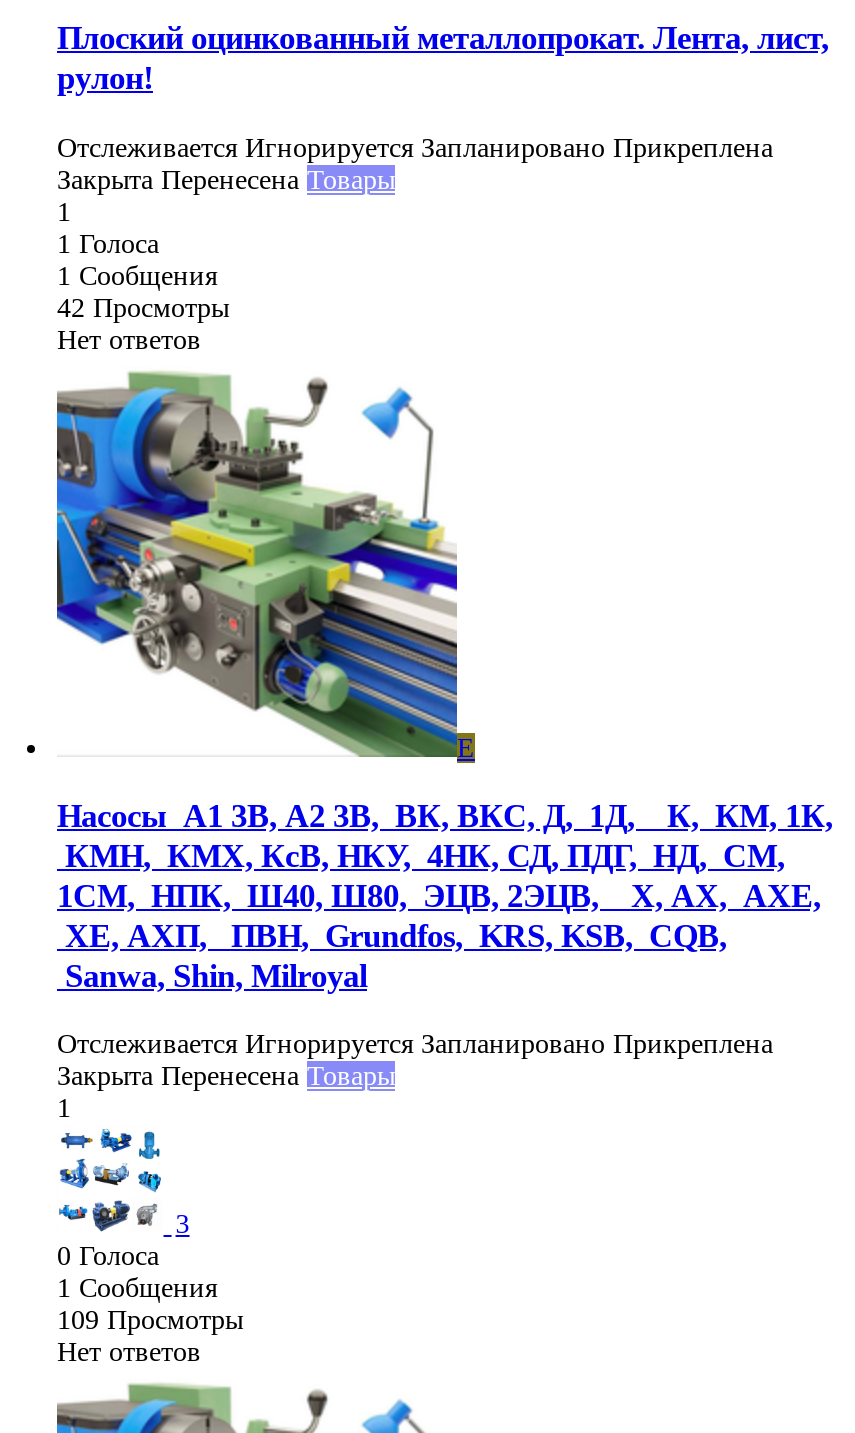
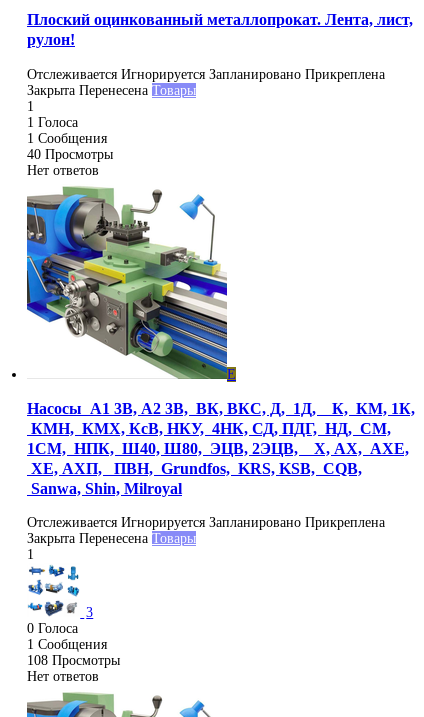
- 42 Просмотры
+ 40 Просмотры

- 109 Просмотры
+ 108 Просмотры
